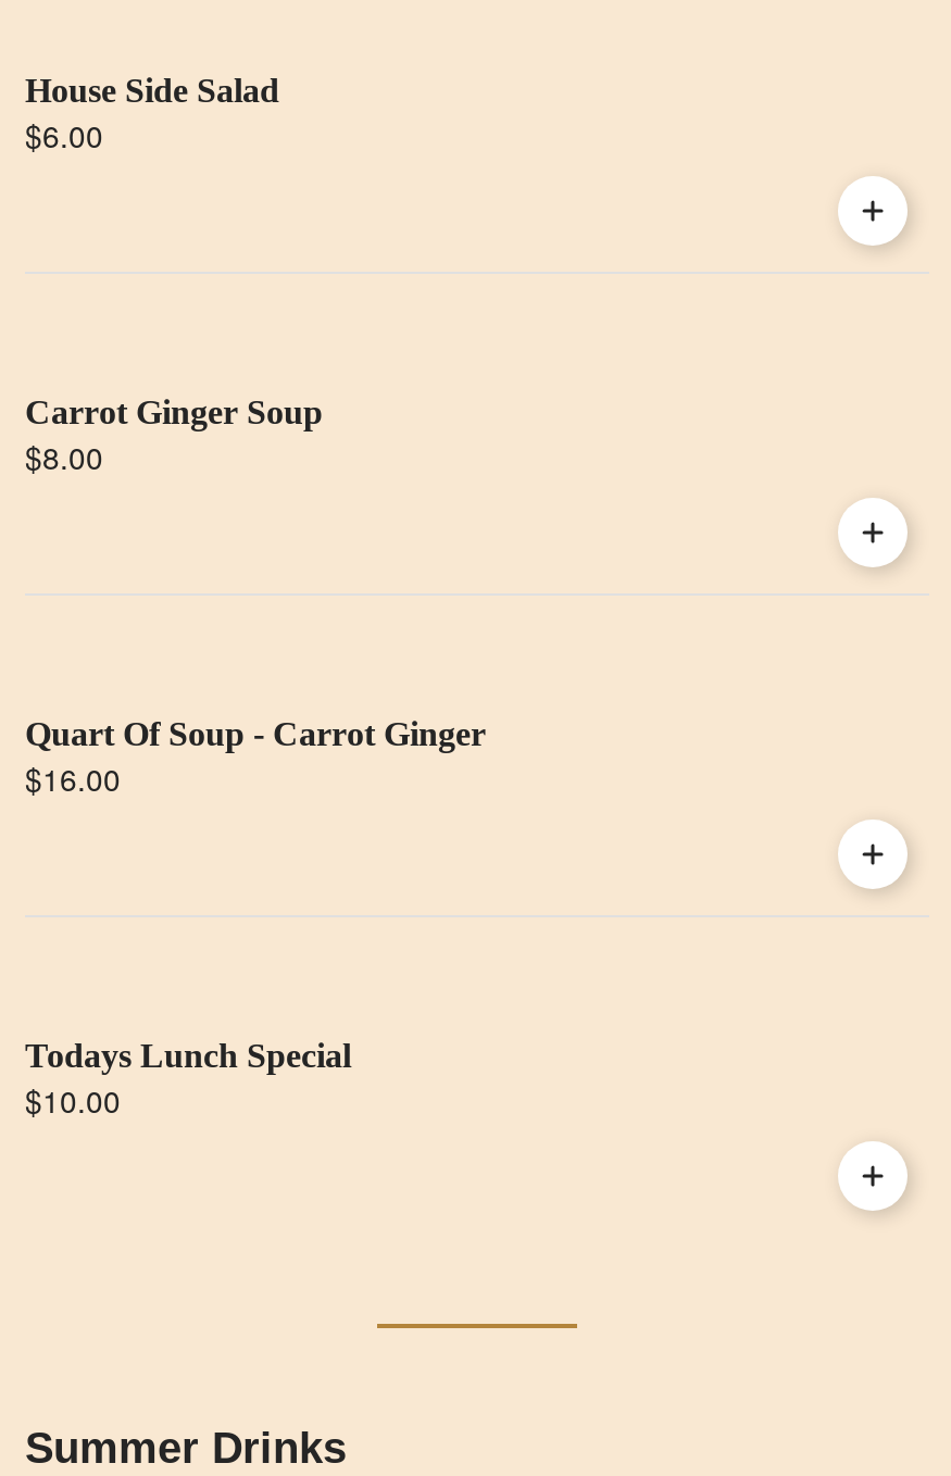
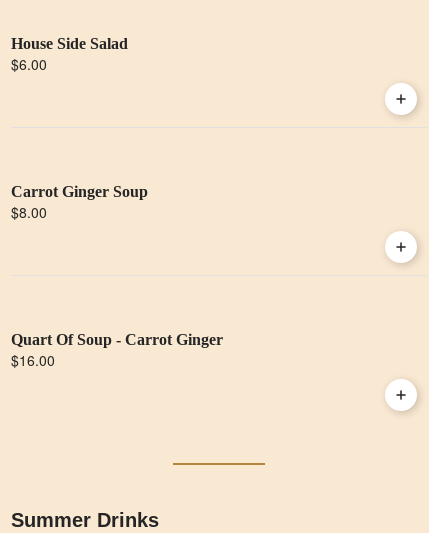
- Todays Lunch Special
- $10.00
